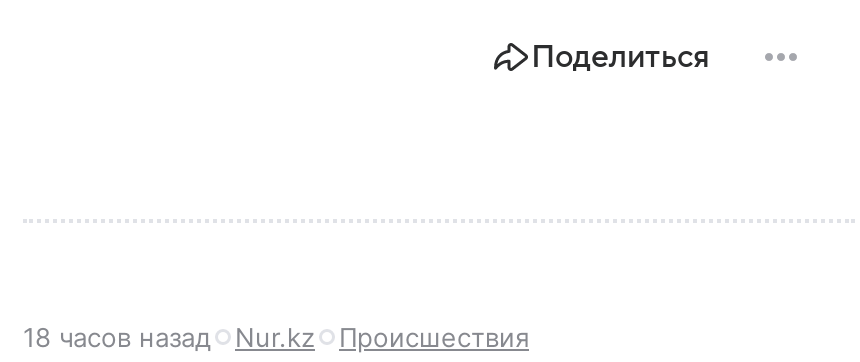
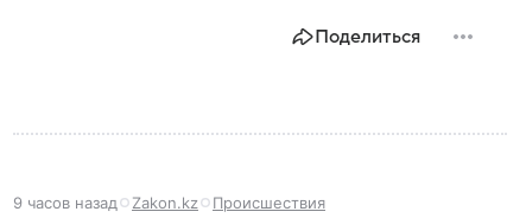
- 18 часов назад
- Nur.kz
+ 9 часов назад
+ Zakon.kz
